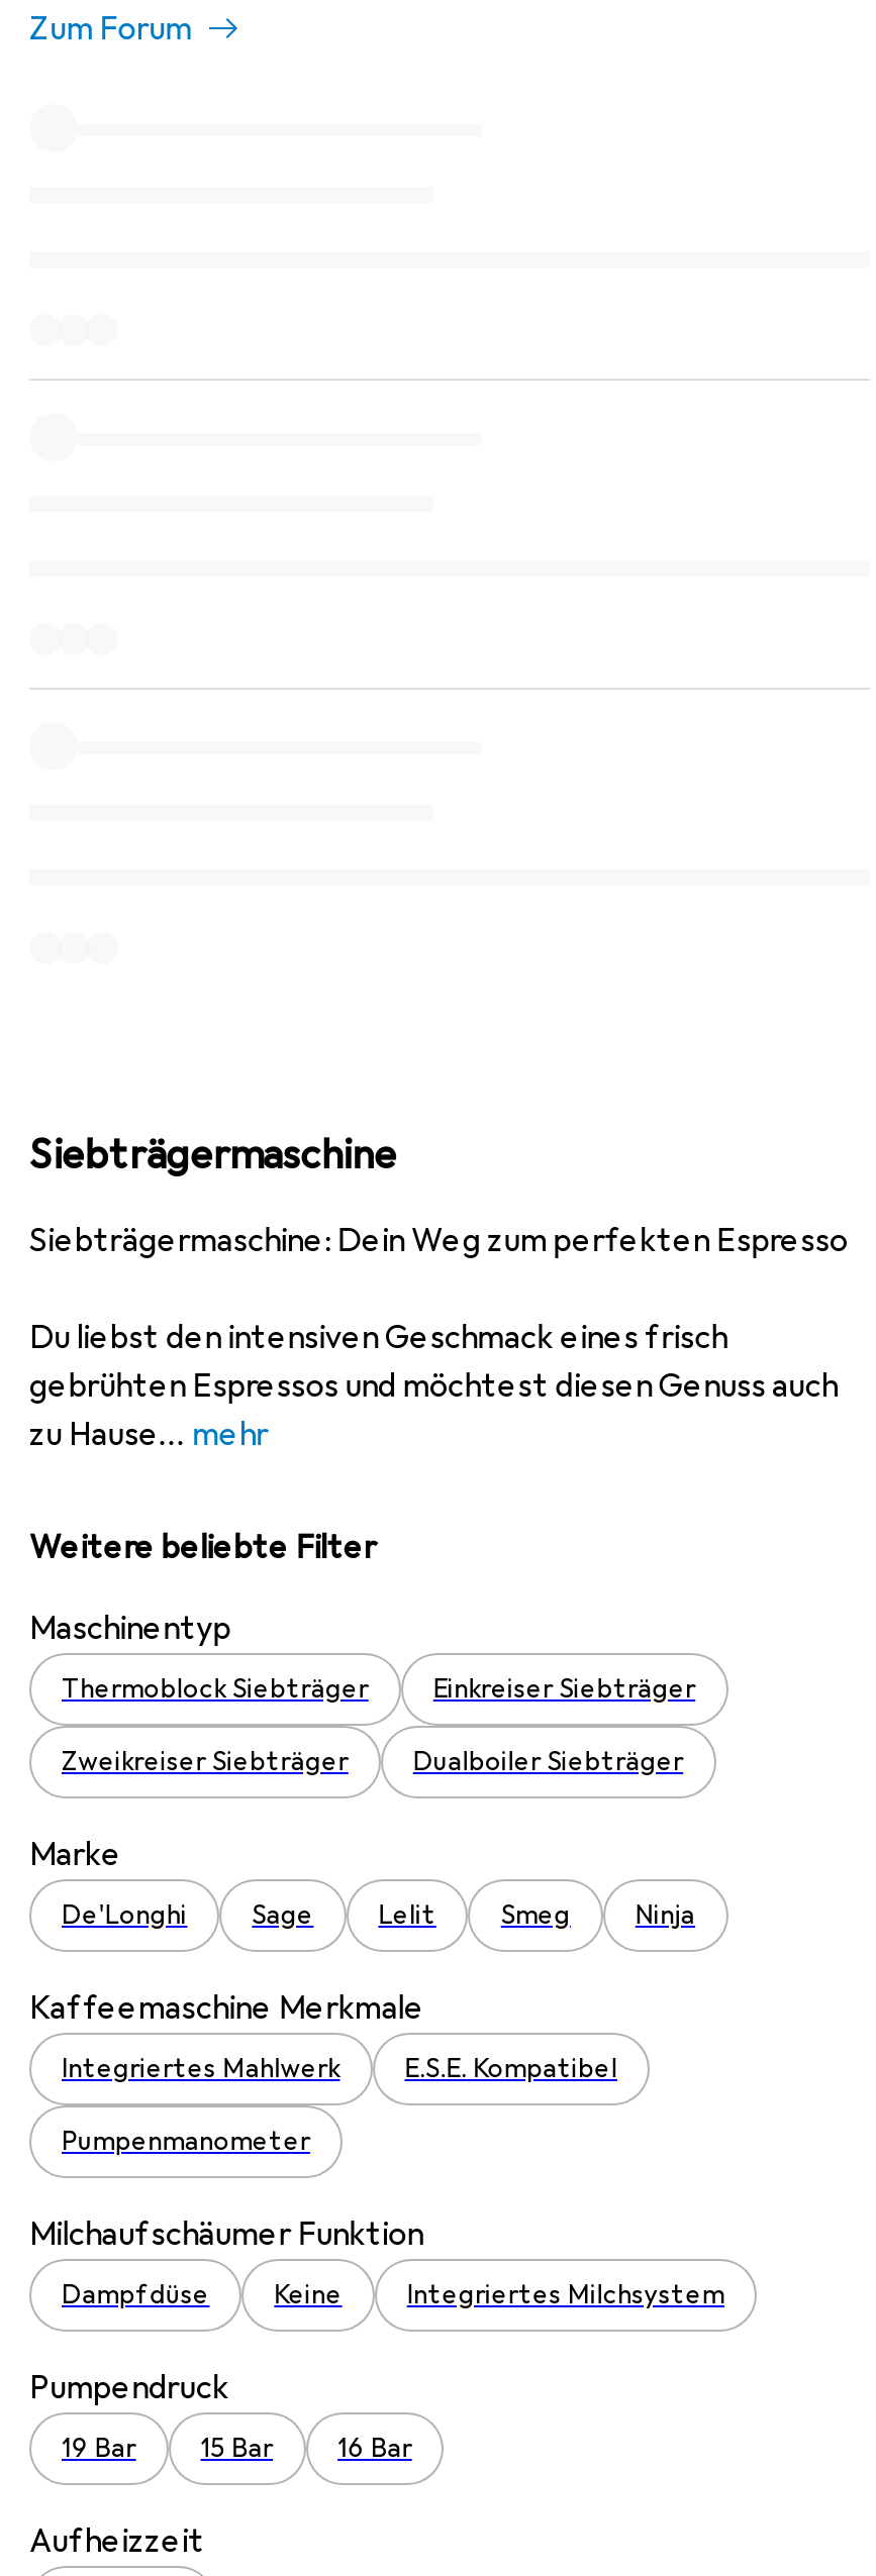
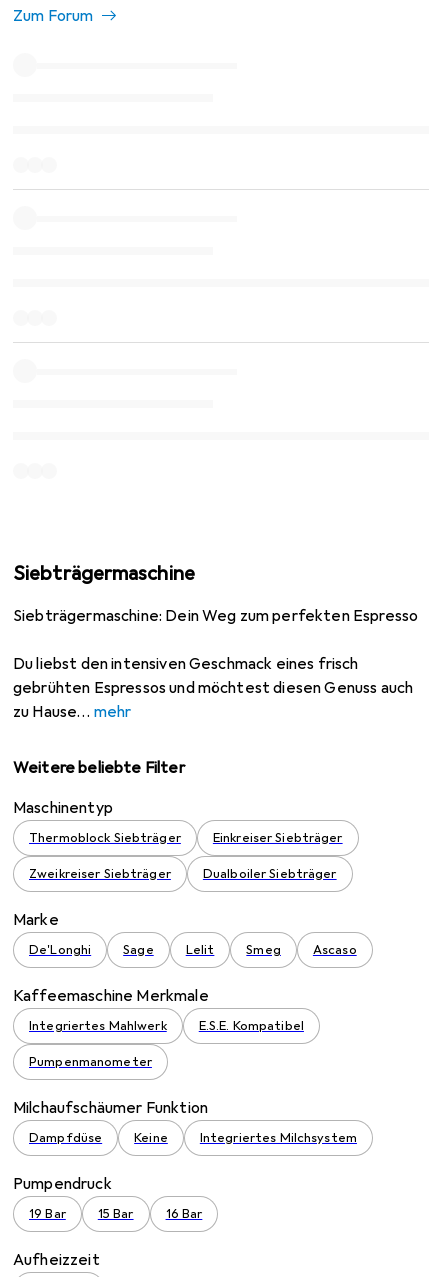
- Ninja
+ Ascaso
